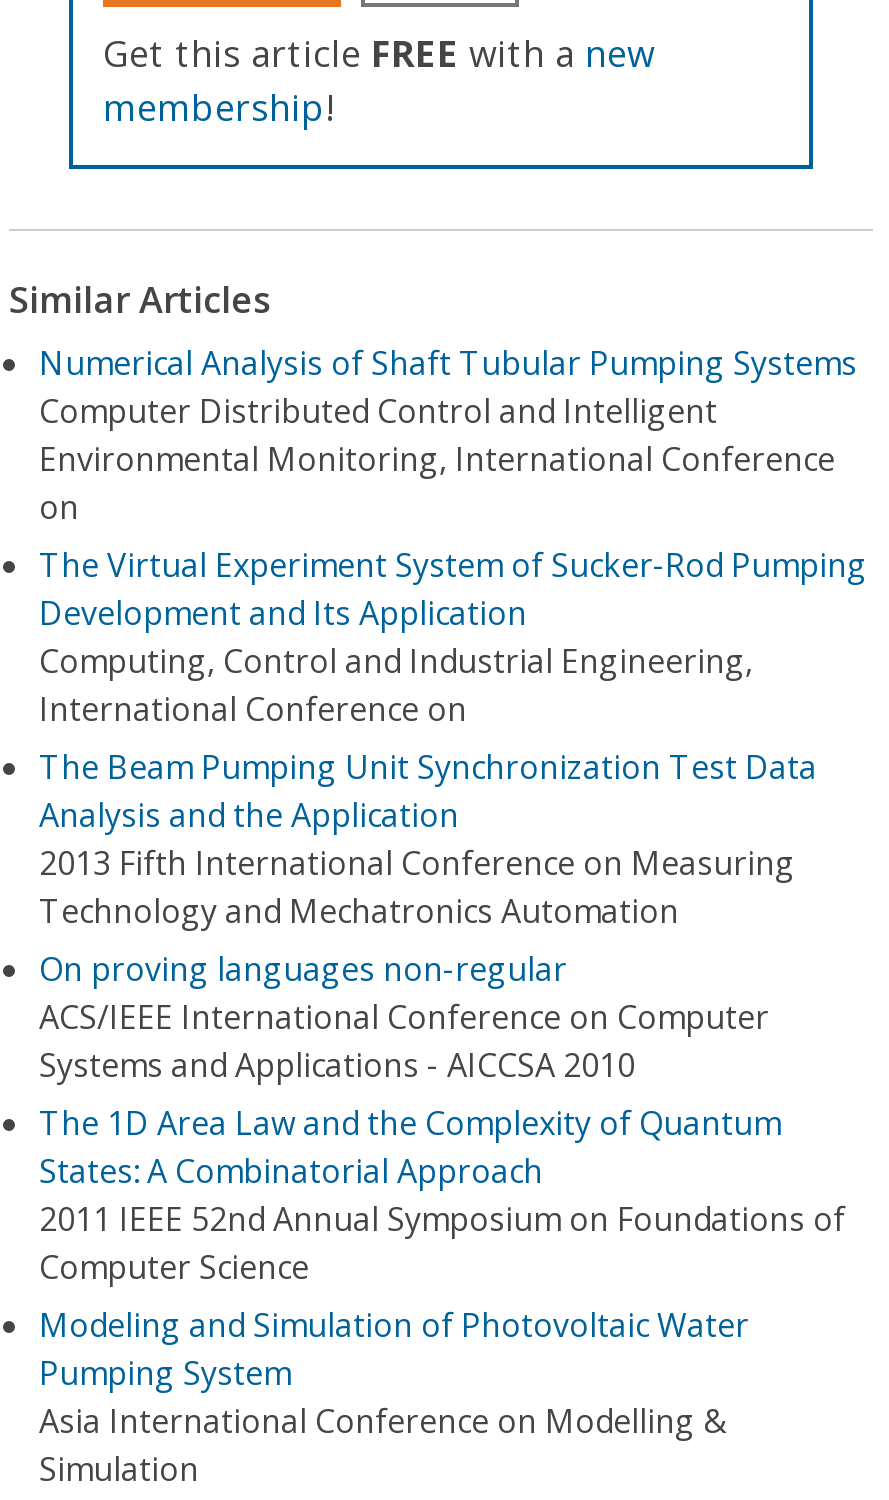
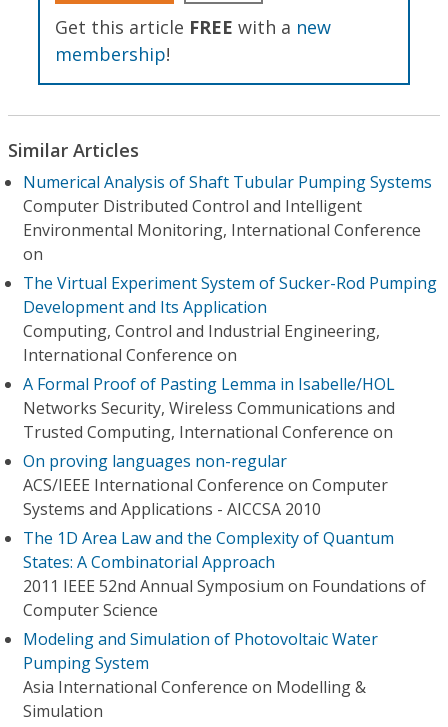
- The Beam Pumping Unit Synchronization Test Data
- Analysis and the Application
- 2013 Fifth International Conference on Measuring
- Technology and Mechatronics Automation
+ A Formal Proof of Pasting Lemma in Isabelle/HOL
+ Networks Security, Wireless Communications and
+ Trusted Computing, International Conference on
